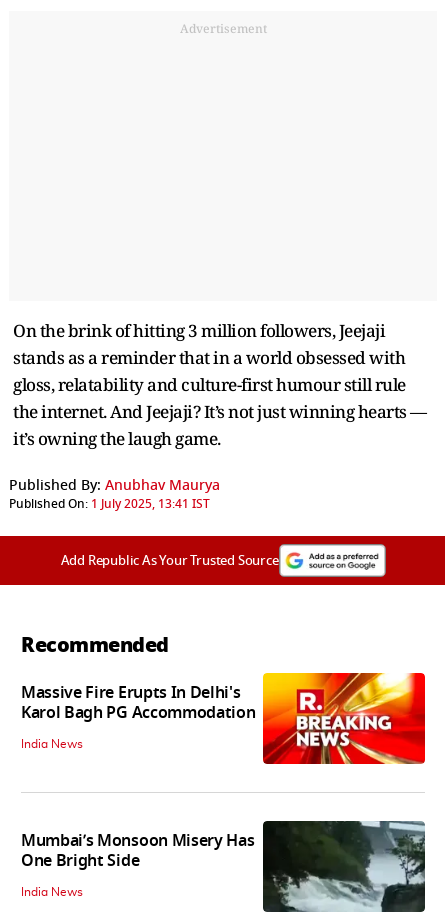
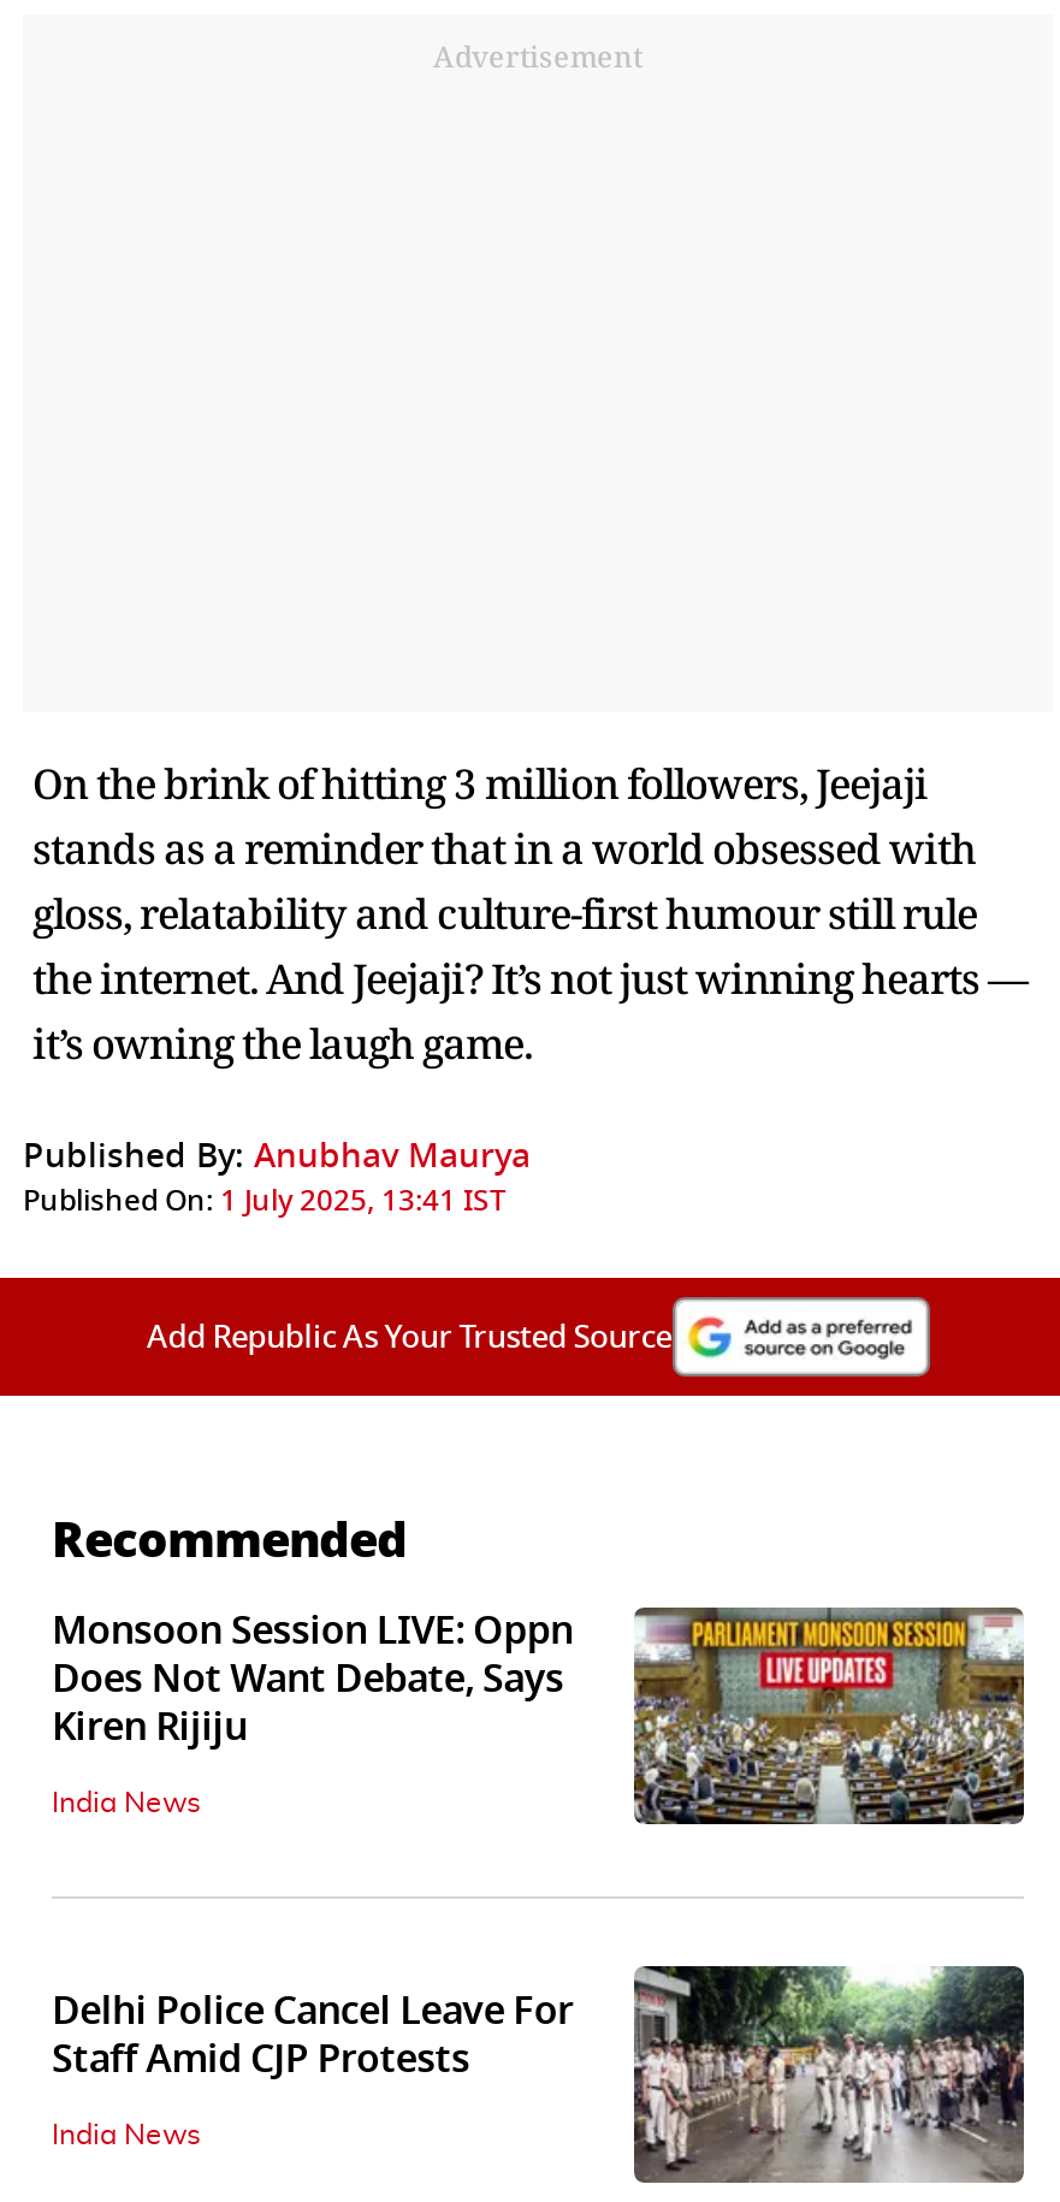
- [image]
- Massive Fire Erupts In Delhi's
- Karol Bagh PG Accommodation
+ [image]
+ Monsoon Session LIVE: Oppn
+ Does Not Want Debate, Says
+ Kiren Rijiju

- [image]
- Mumbai’s Monsoon Misery Has
- One Bright Side
+ [image]
+ Delhi Police Cancel Leave For
+ Staff Amid CJP Protests
